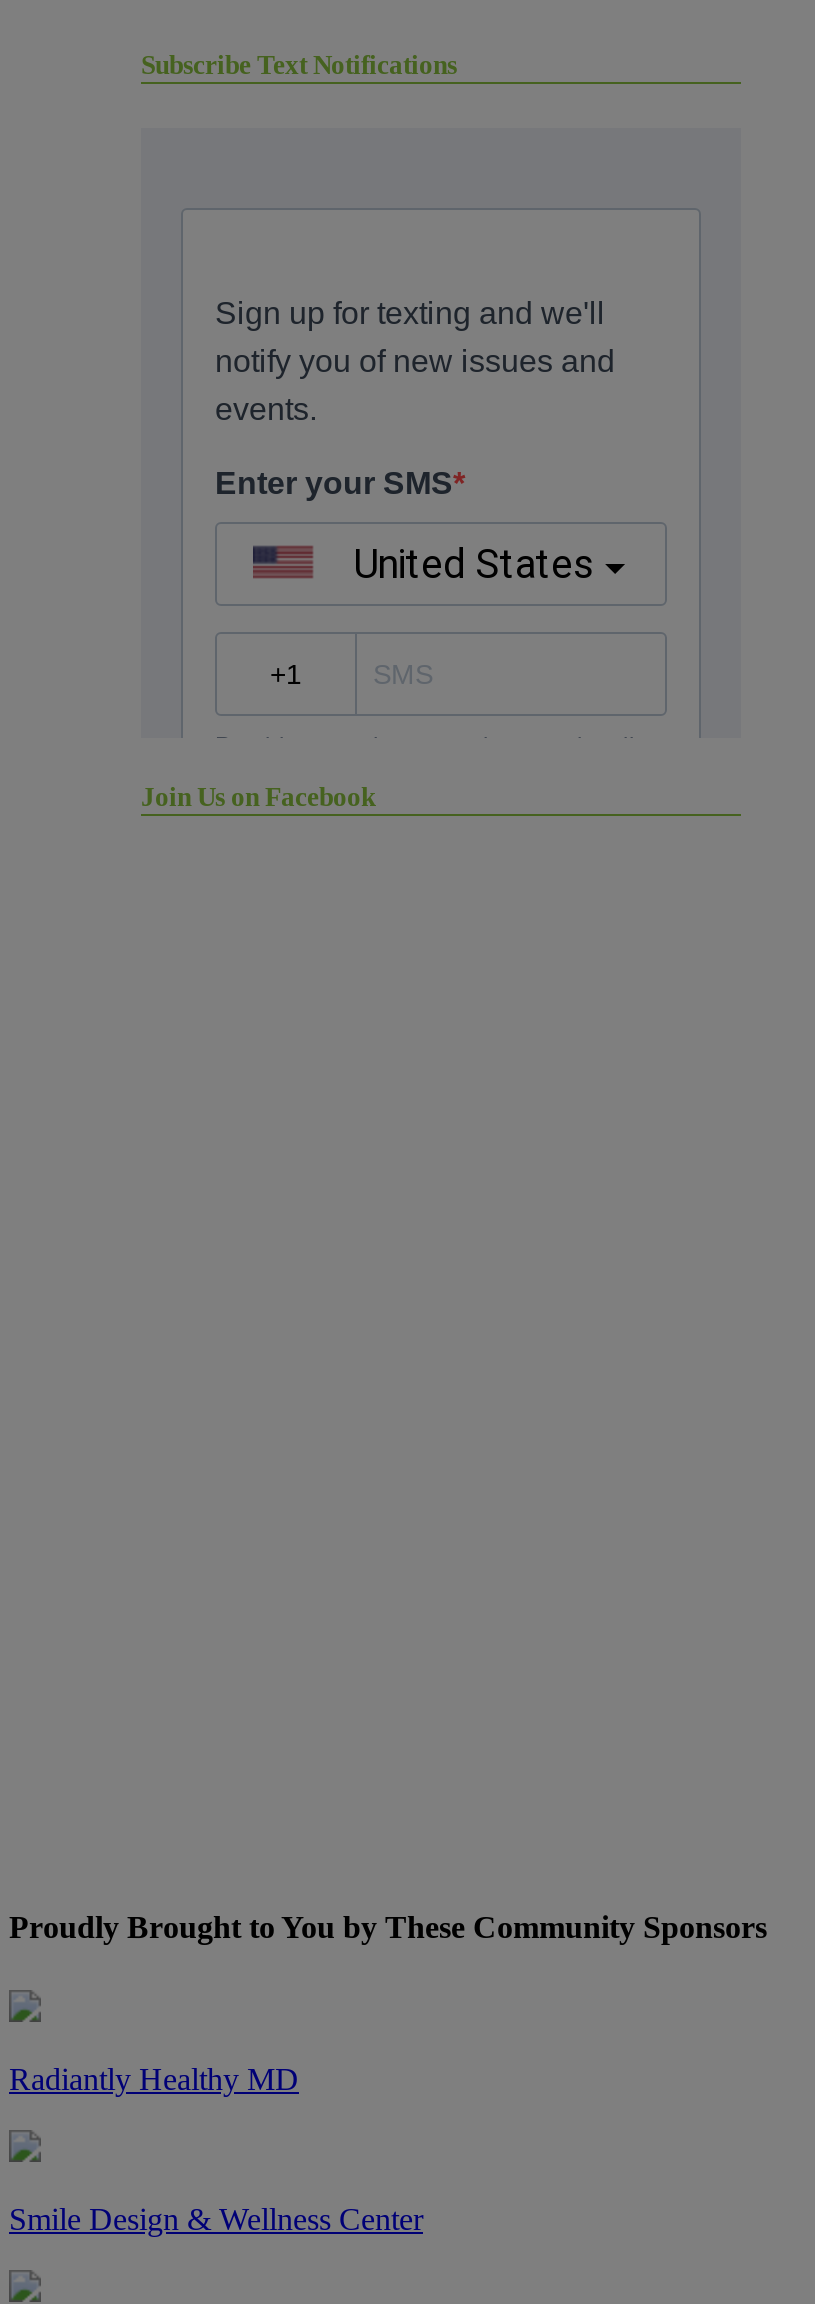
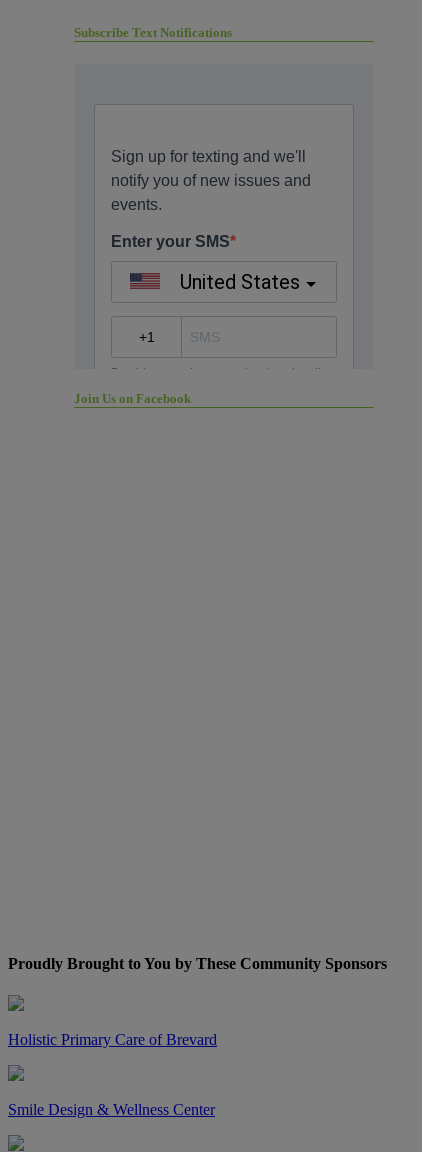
- Radiantly Healthy MD
+ Holistic Primary Care of Brevard
